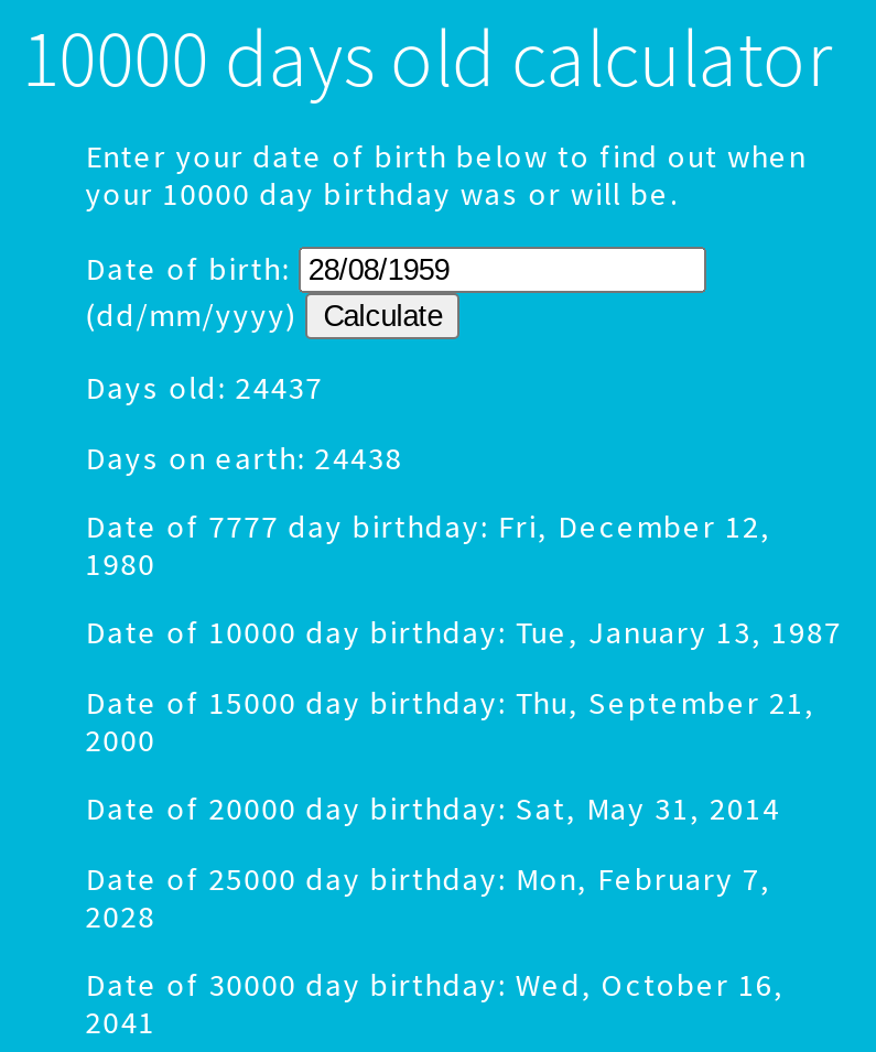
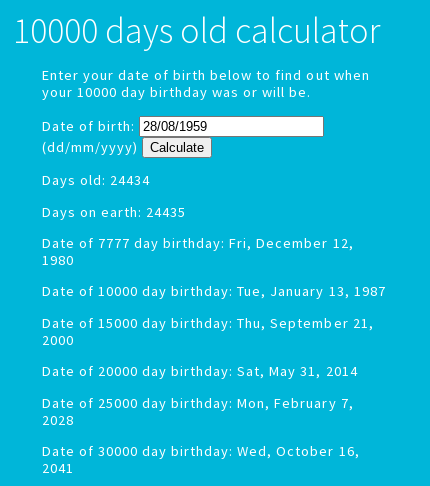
- Days old: 24437
+ Days old: 24434

- Days on earth: 24438
+ Days on earth: 24435
